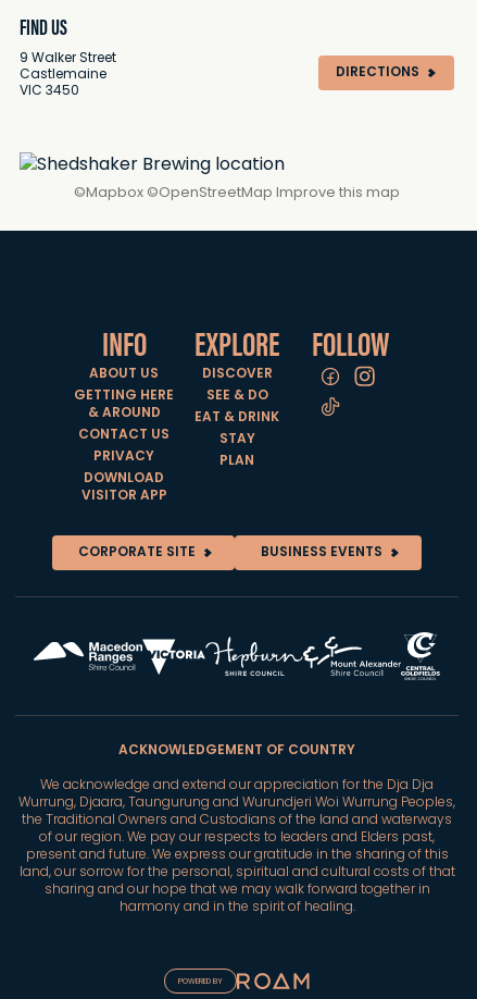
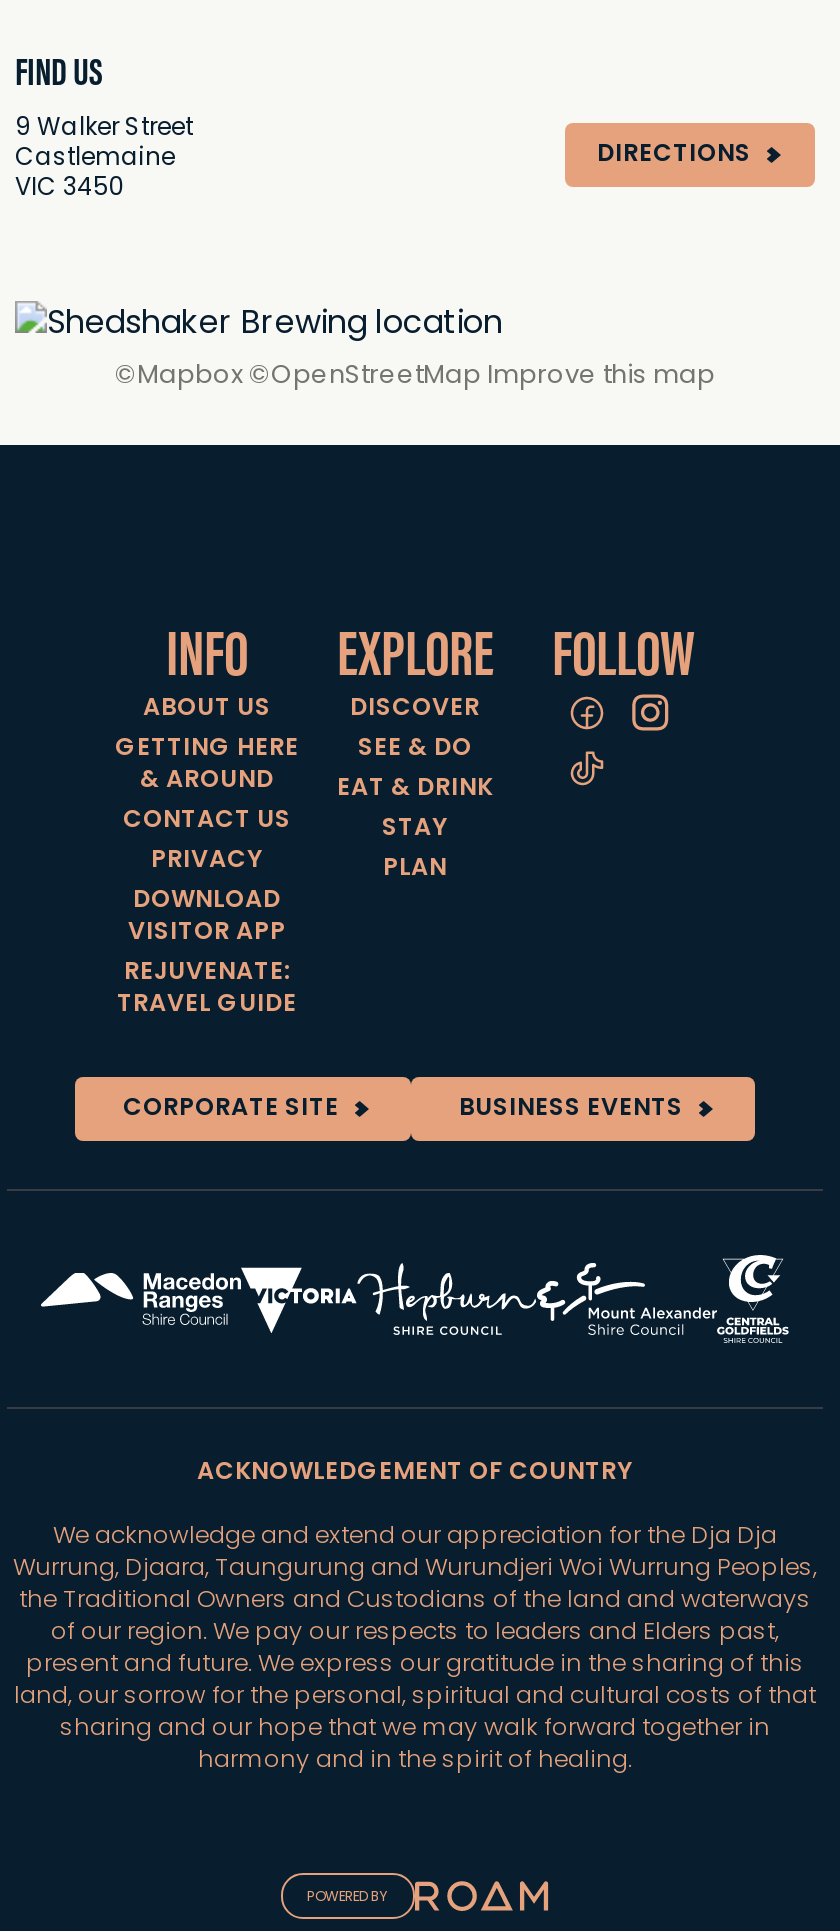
+ REJUVENATE:
+ TRAVEL GUIDE
